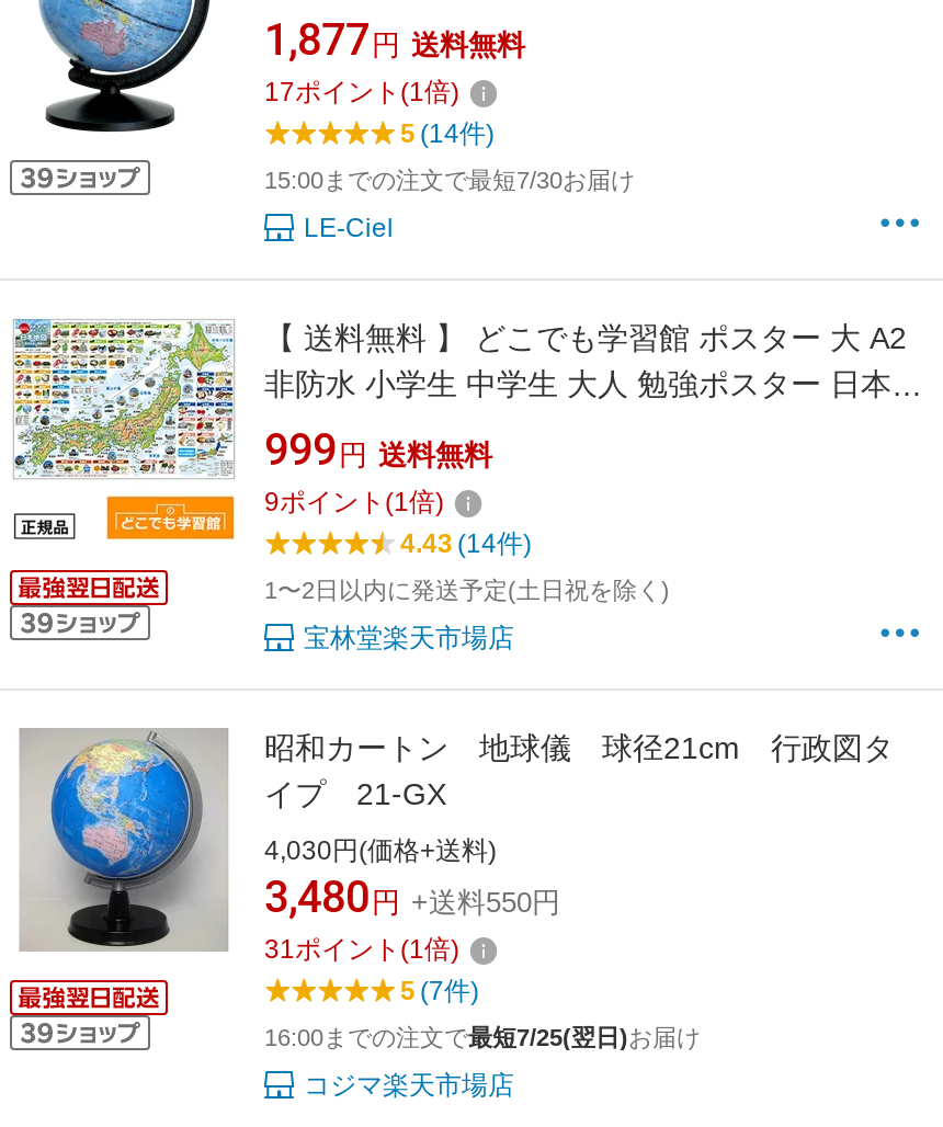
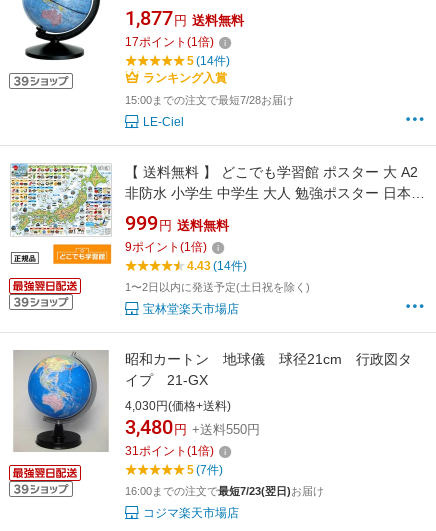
- 15:00までの注文で最短7/30お届け
+ ランキング入賞
+ 15:00までの注文で最短7/28お届け

- 16:00までの注文で最短7/25(翌日)お届け
+ 16:00までの注文で最短7/23(翌日)お届け
